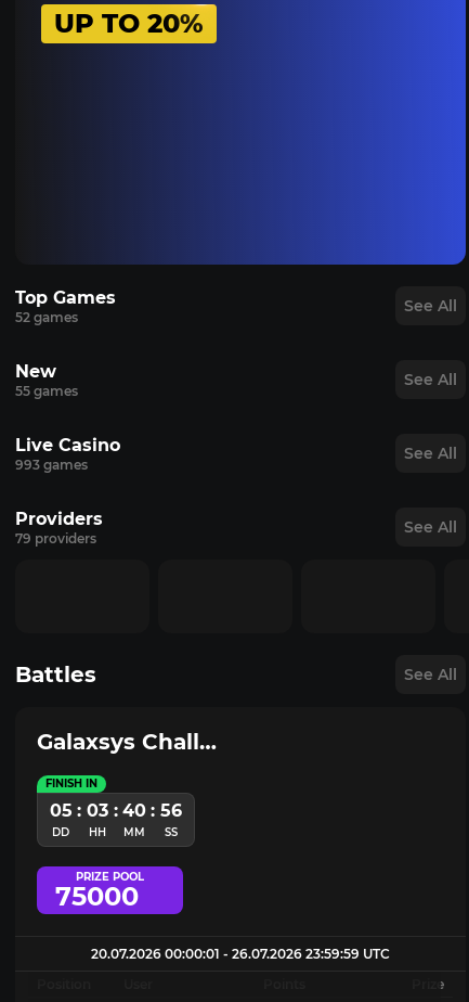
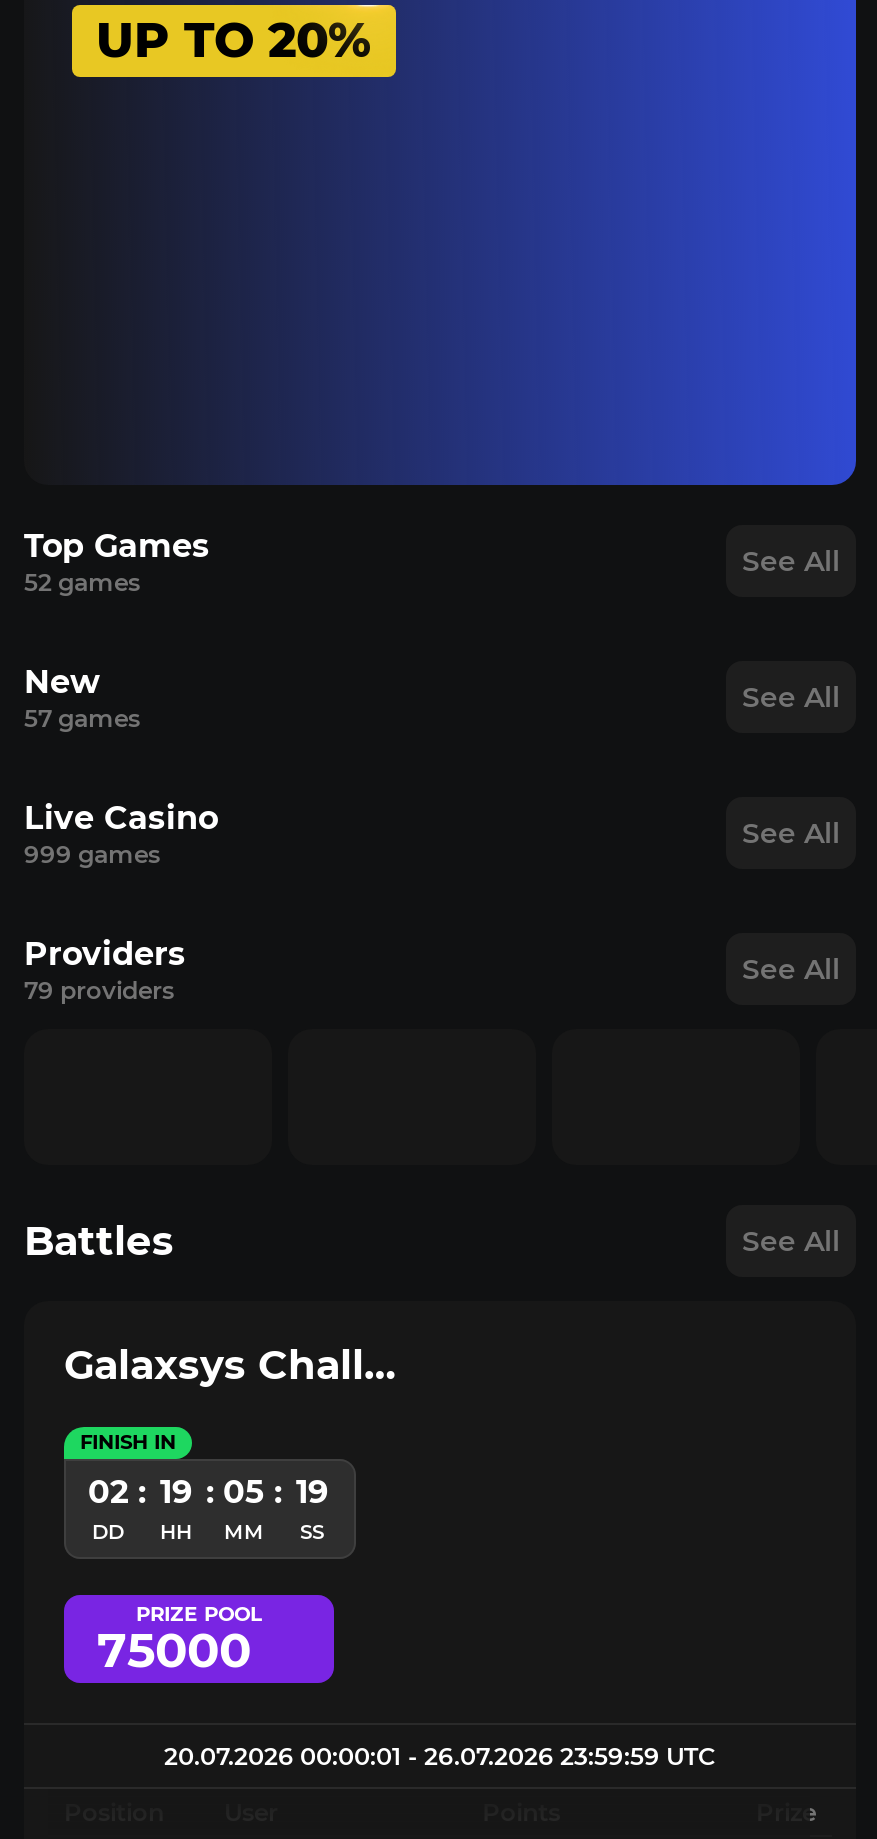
- 55 games
+ 57 games

- 993 games
+ 999 games

- 05
+ 02

- : 03
+ : 19

- : 40
+ : 05

- : 56
+ : 19
